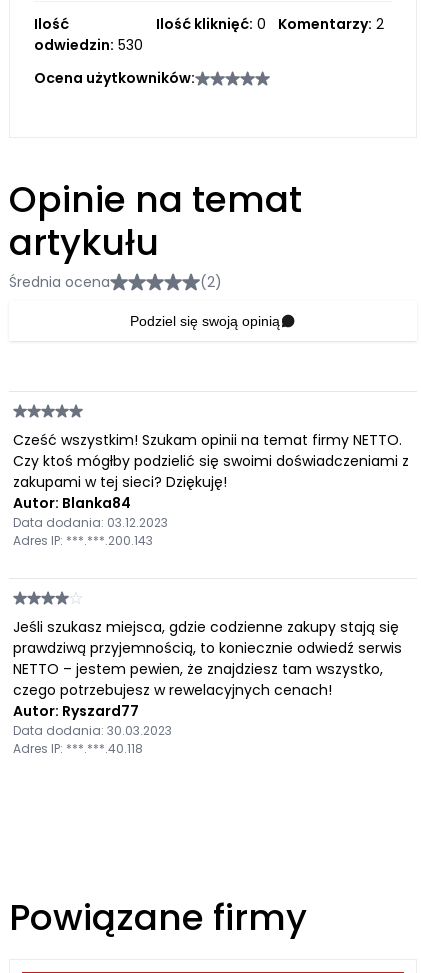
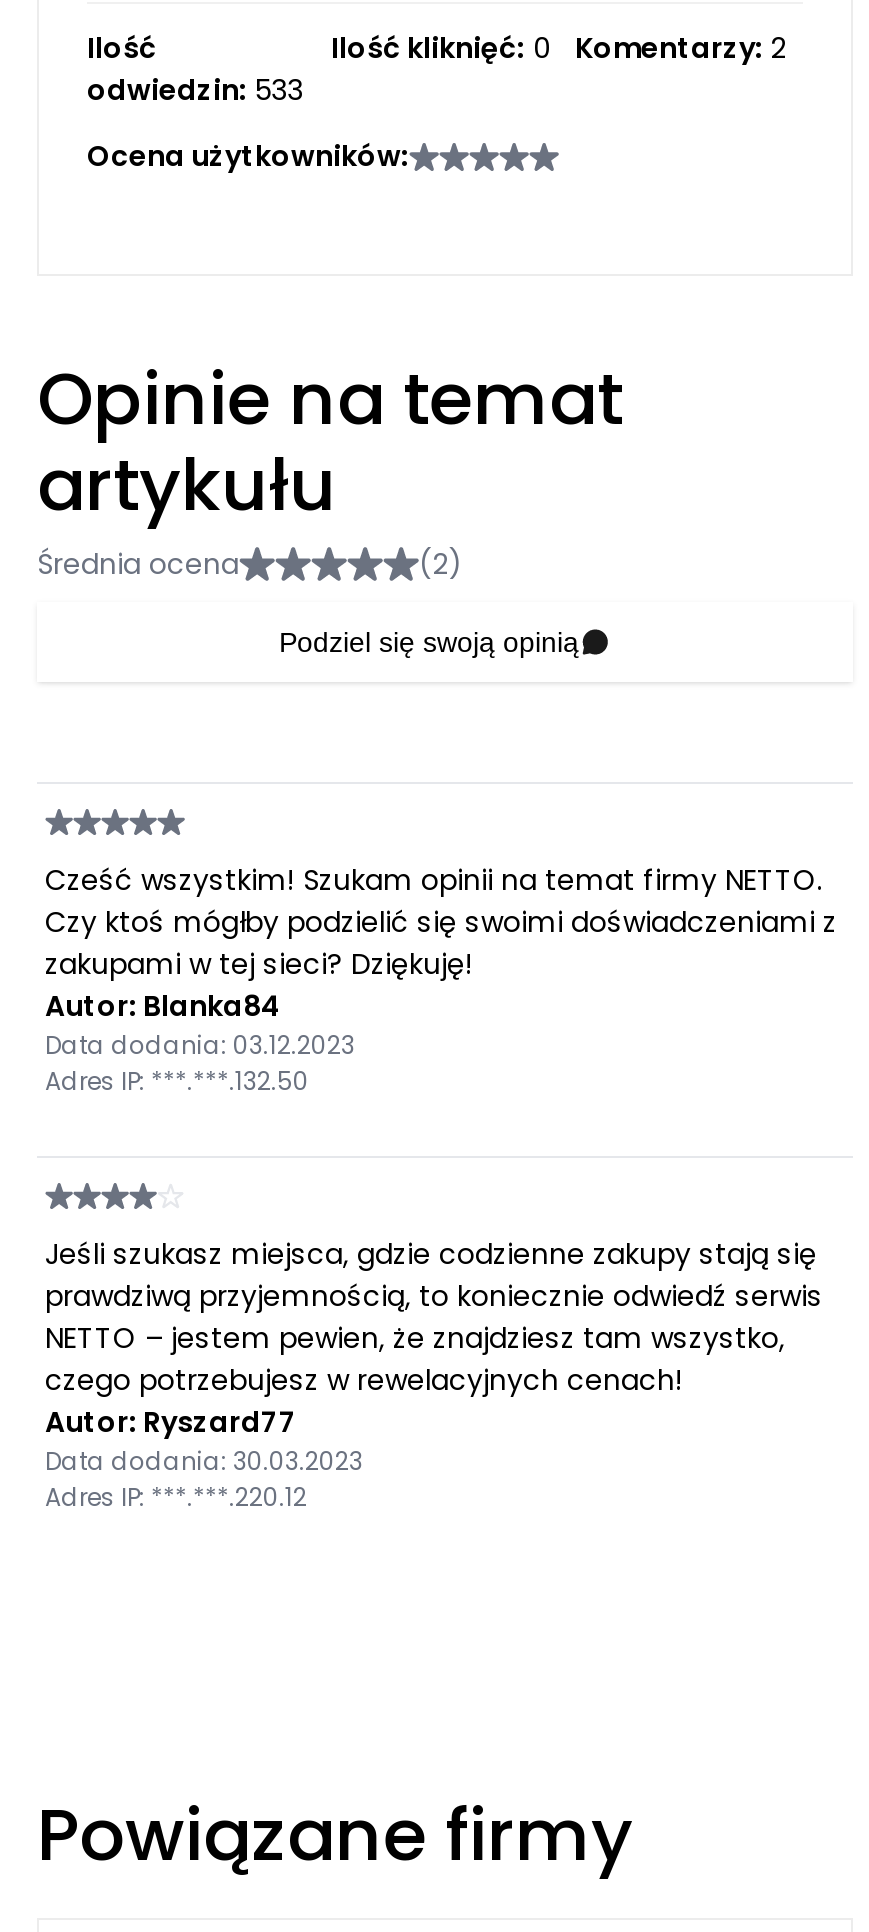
- odwiedzin: 530
+ odwiedzin: 533

- Adres IP: ***.***.200.143
+ Adres IP: ***.***.132.50

- Adres IP: ***.***.40.118
+ Adres IP: ***.***.220.12
